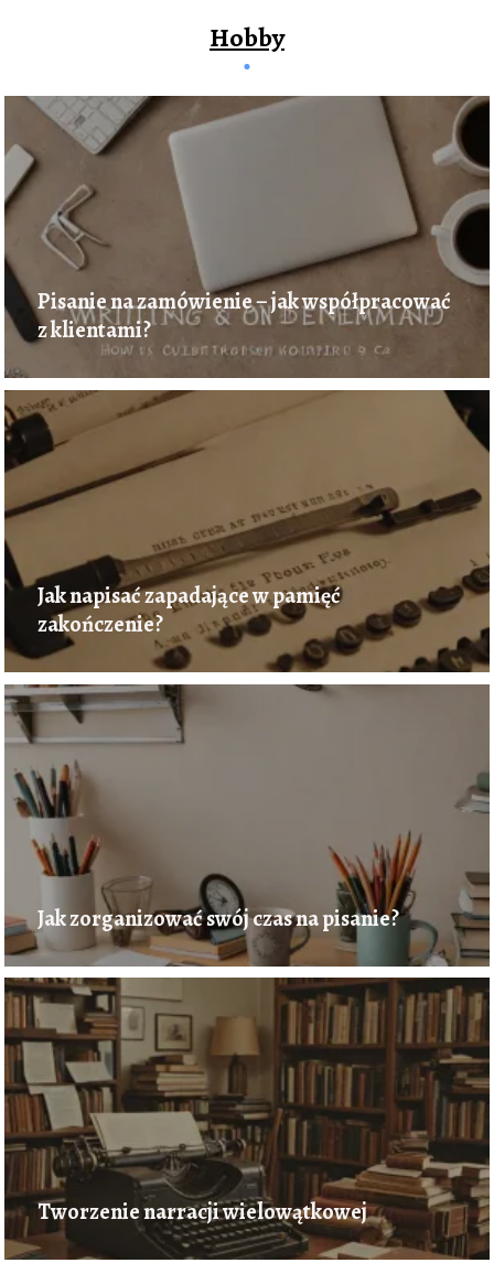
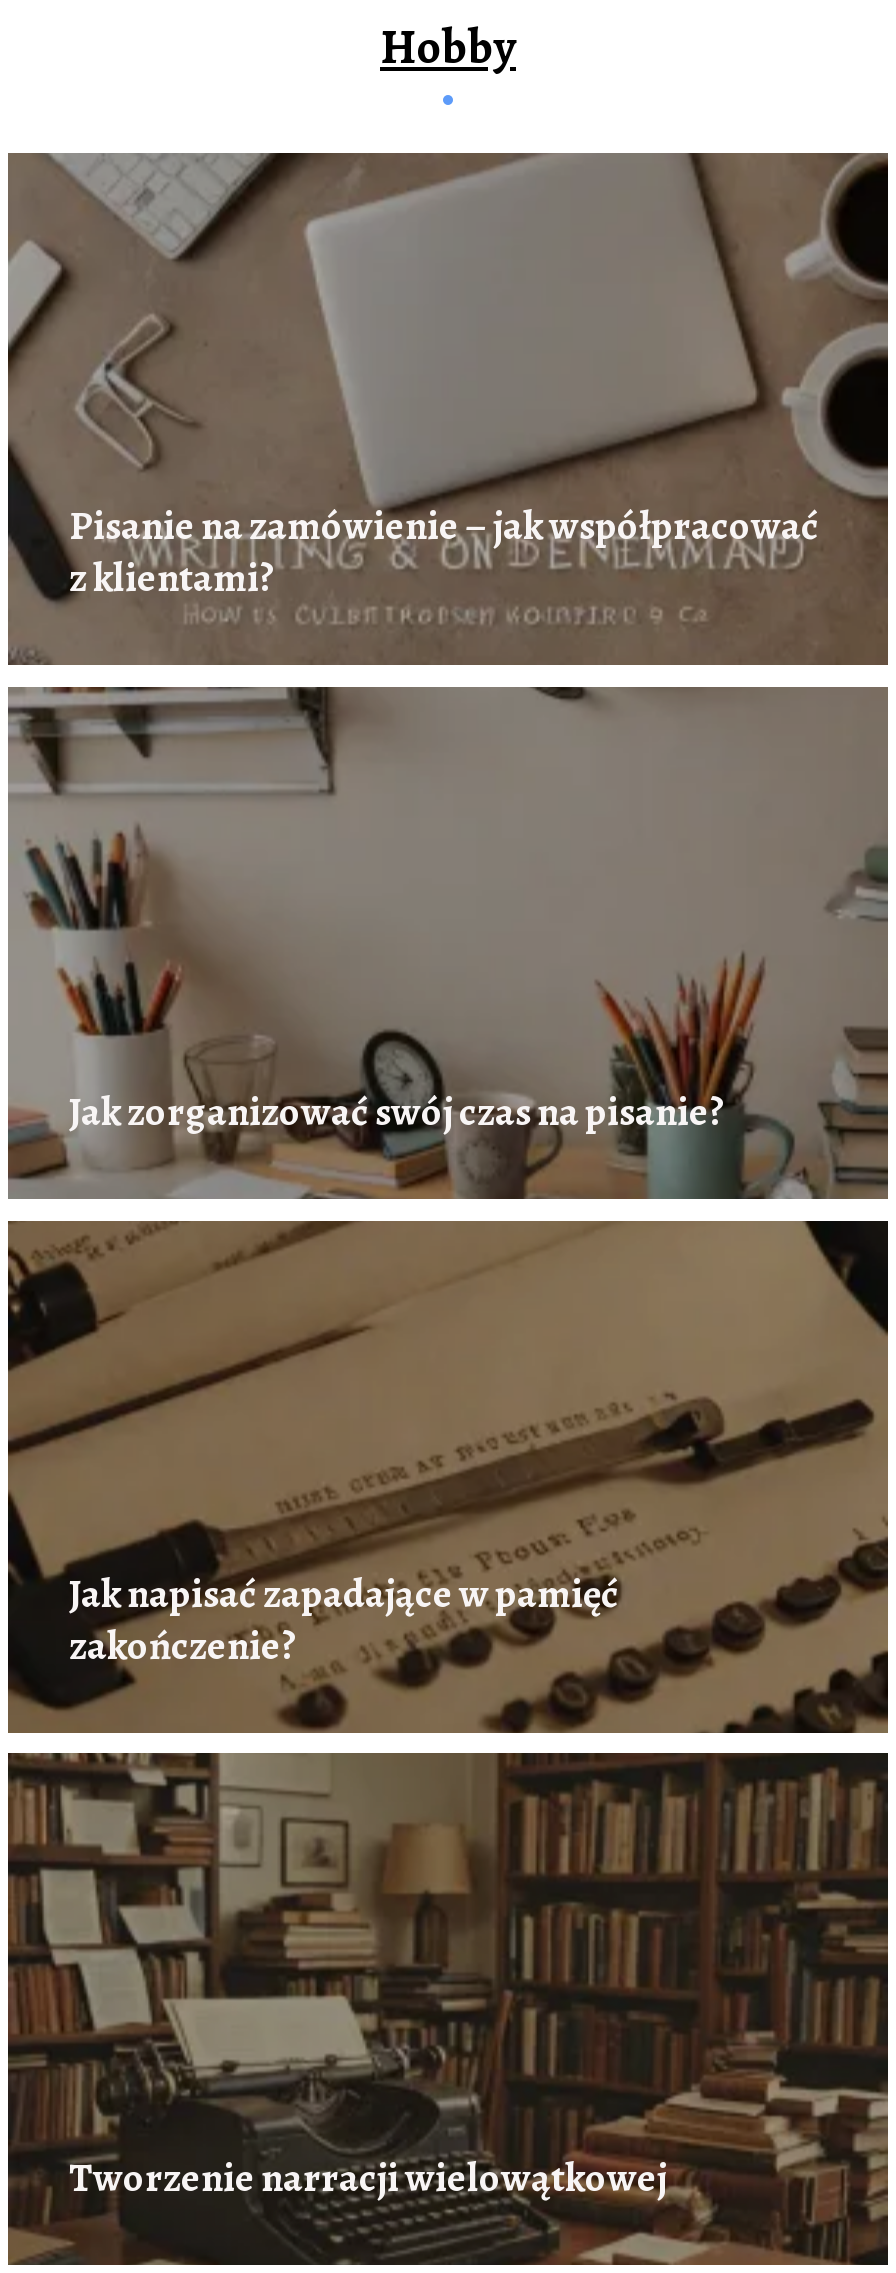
moved down: [image]

moved down: [image] | Jak napisać zapadające w pamięć | zakończenie?

moved down: [image]

moved up: [image] | Jak zorganizować swój czas na pisanie?
